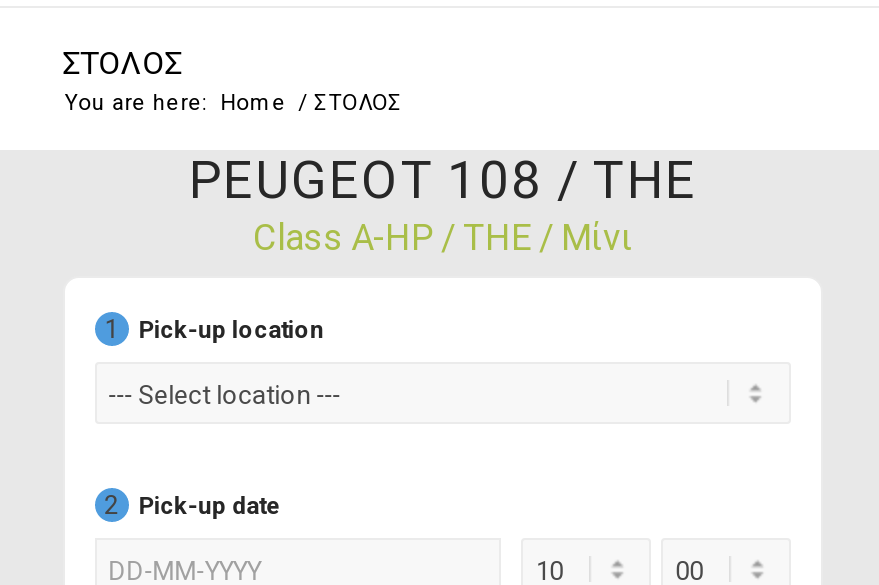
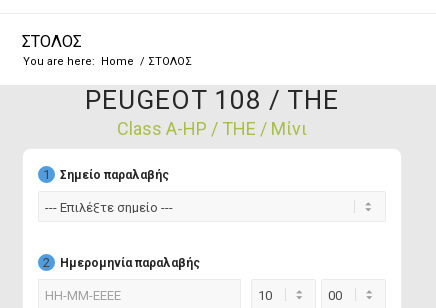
- Pick-up location
+ Σημείο παραλαβής

- Pick-up date
+ Ημερομηνία παραλαβής
